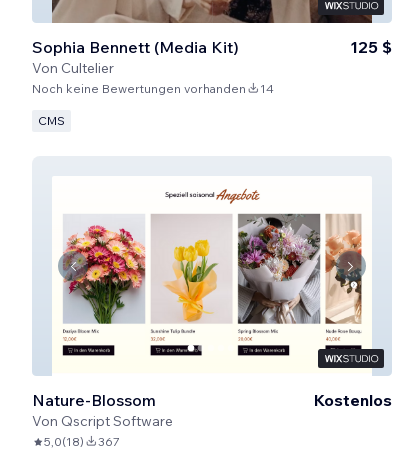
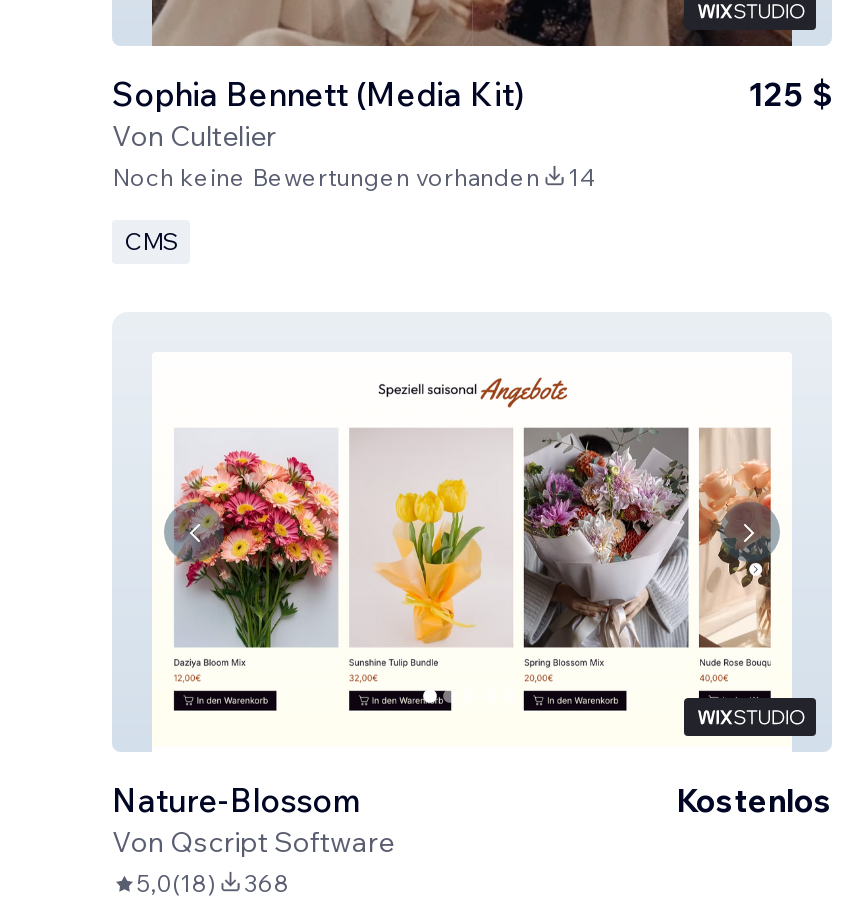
- 5,0(18) 367
+ 5,0(18) 368
